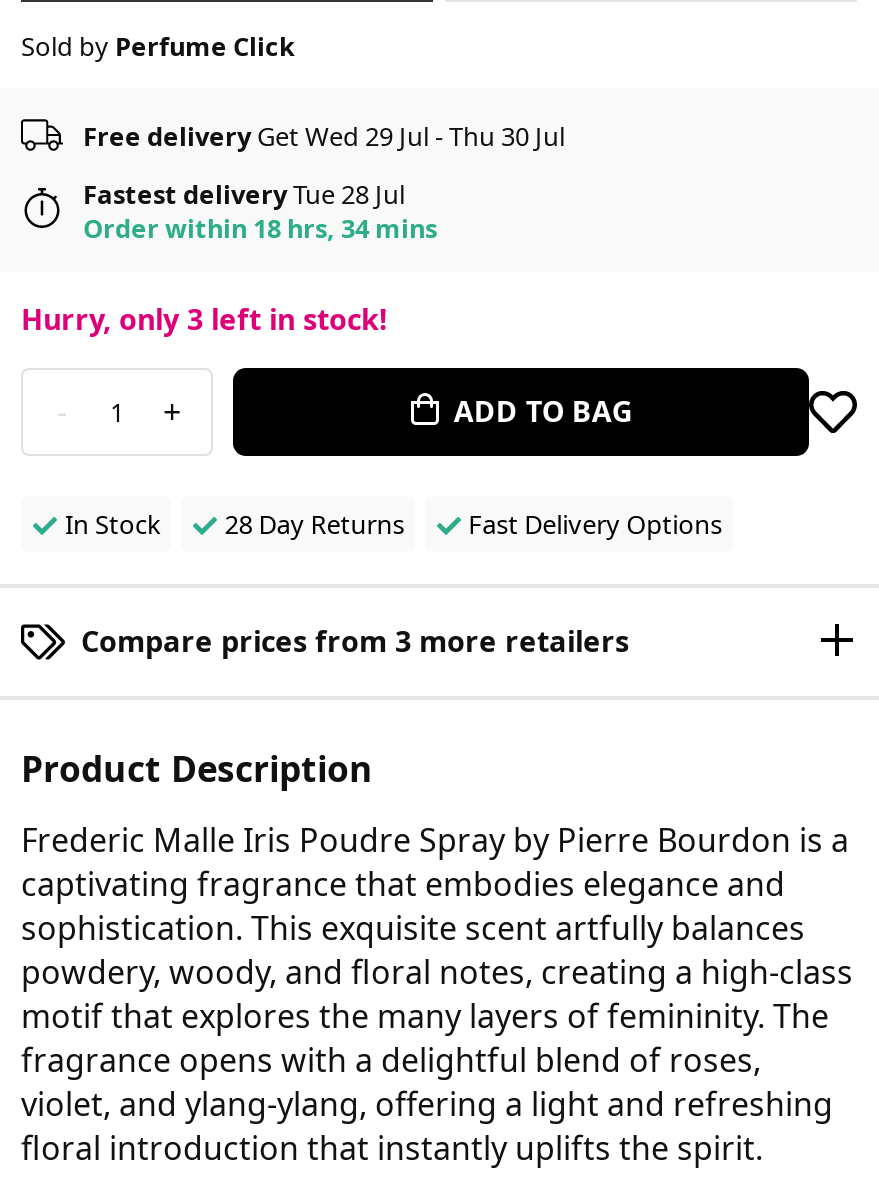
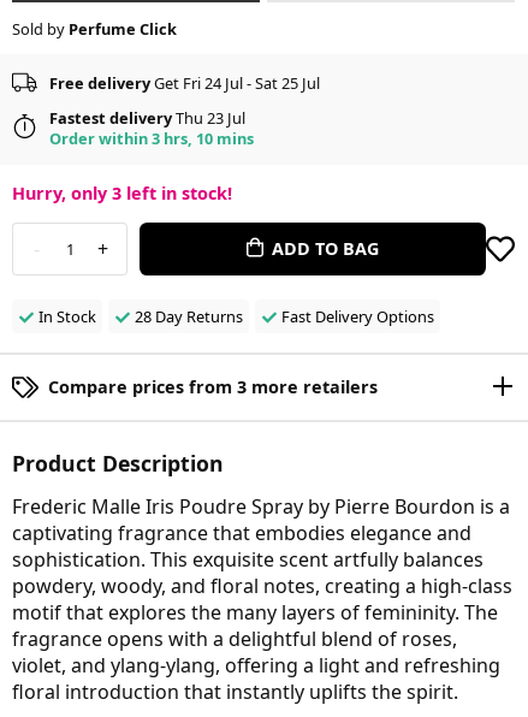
- Free deliveryGet Wed 29 Jul - Thu 30 Jul
+ Free deliveryGet Fri 24 Jul - Sat 25 Jul

- Fastest deliveryTue 28 Jul
+ Fastest deliveryThu 23 Jul

- Order within 18 hrs, 34 mins
+ Order within 3 hrs, 10 mins
